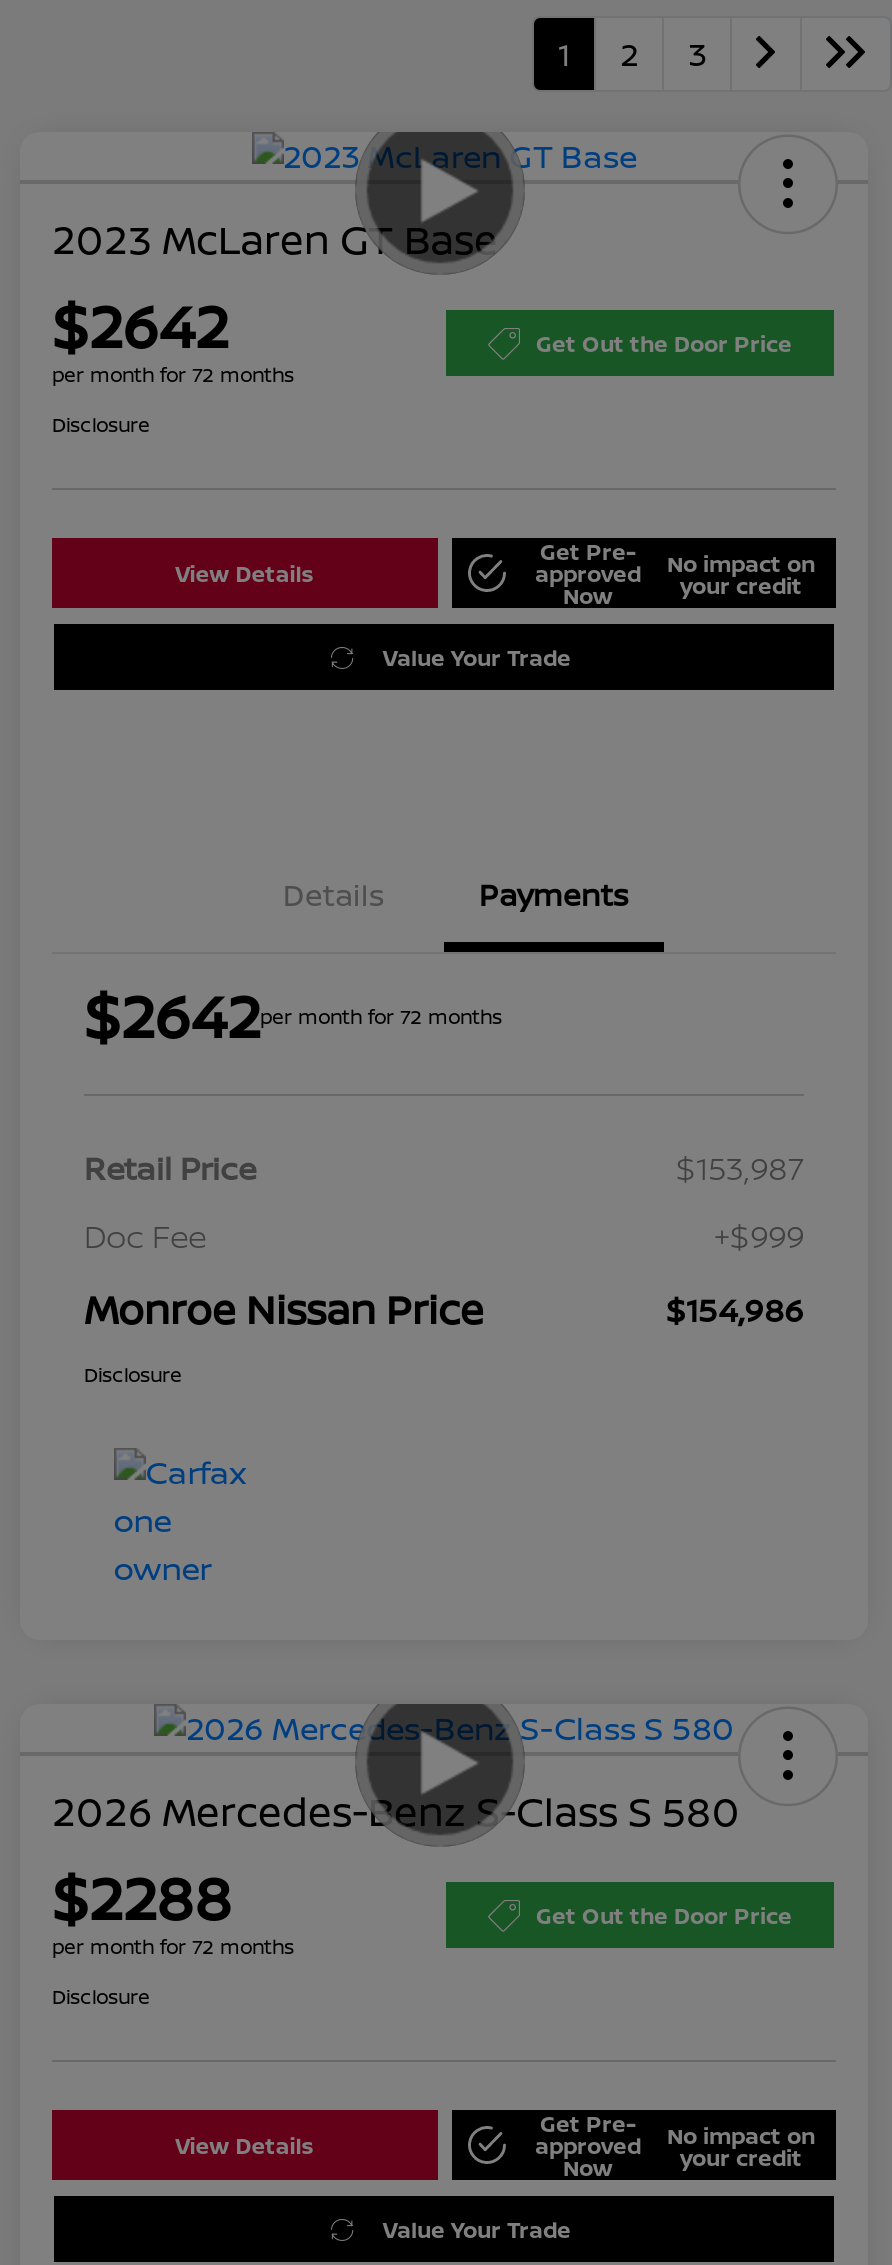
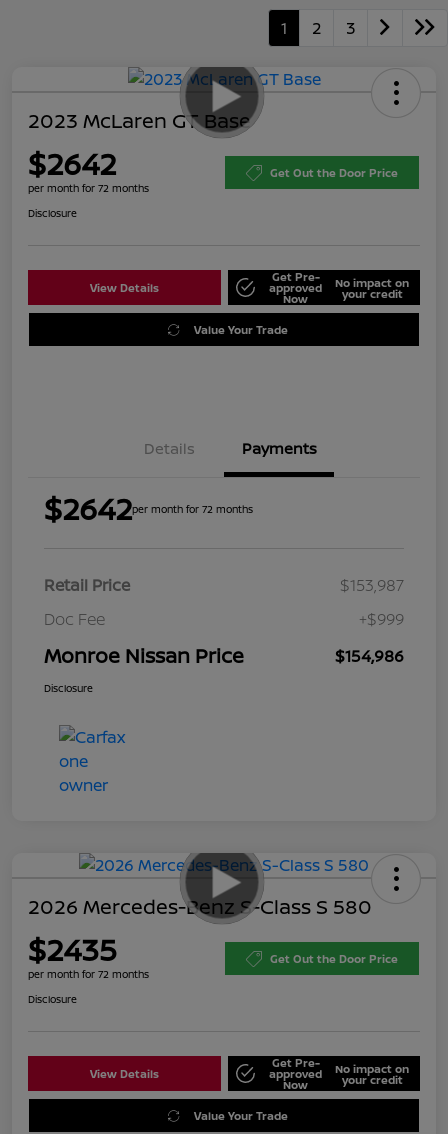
- $2288
+ $2435
